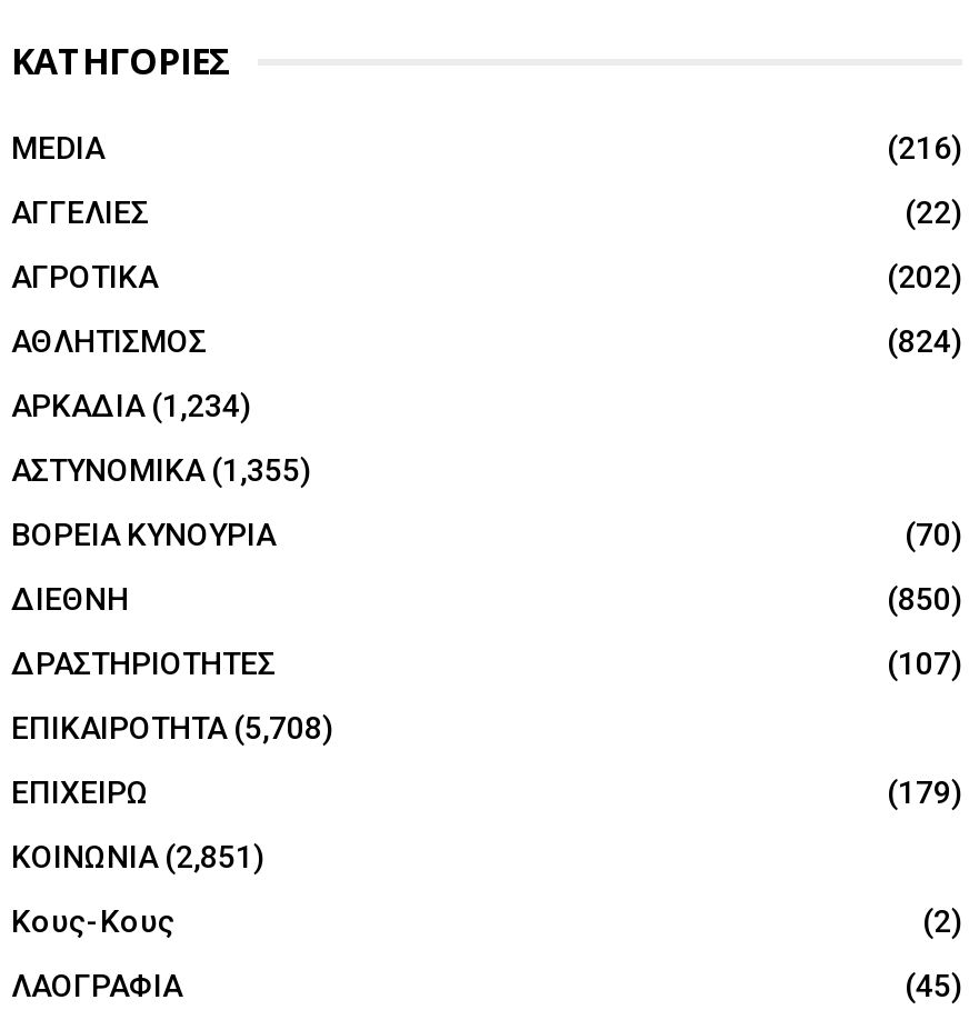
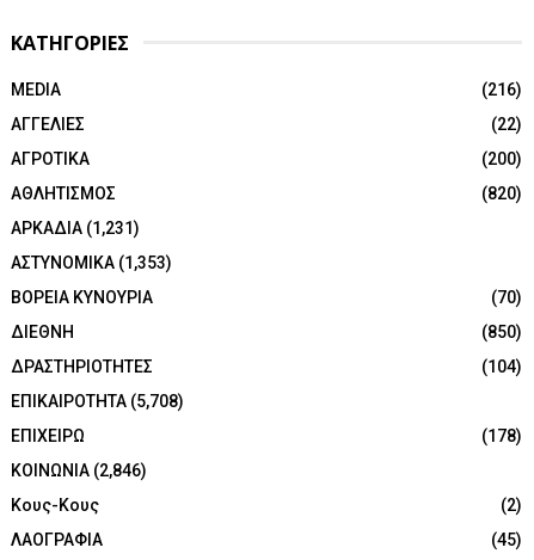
- (202)
+ (200)

- (824)
+ (820)

- ΑΡΚΑΔΙΑ (1,234)
+ ΑΡΚΑΔΙΑ (1,231)

- ΑΣΤΥΝΟΜΙΚΑ (1,355)
+ ΑΣΤΥΝΟΜΙΚΑ (1,353)

- (107)
+ (104)

- (179)
+ (178)

- ΚΟΙΝΩΝΙΑ (2,851)
+ ΚΟΙΝΩΝΙΑ (2,846)
